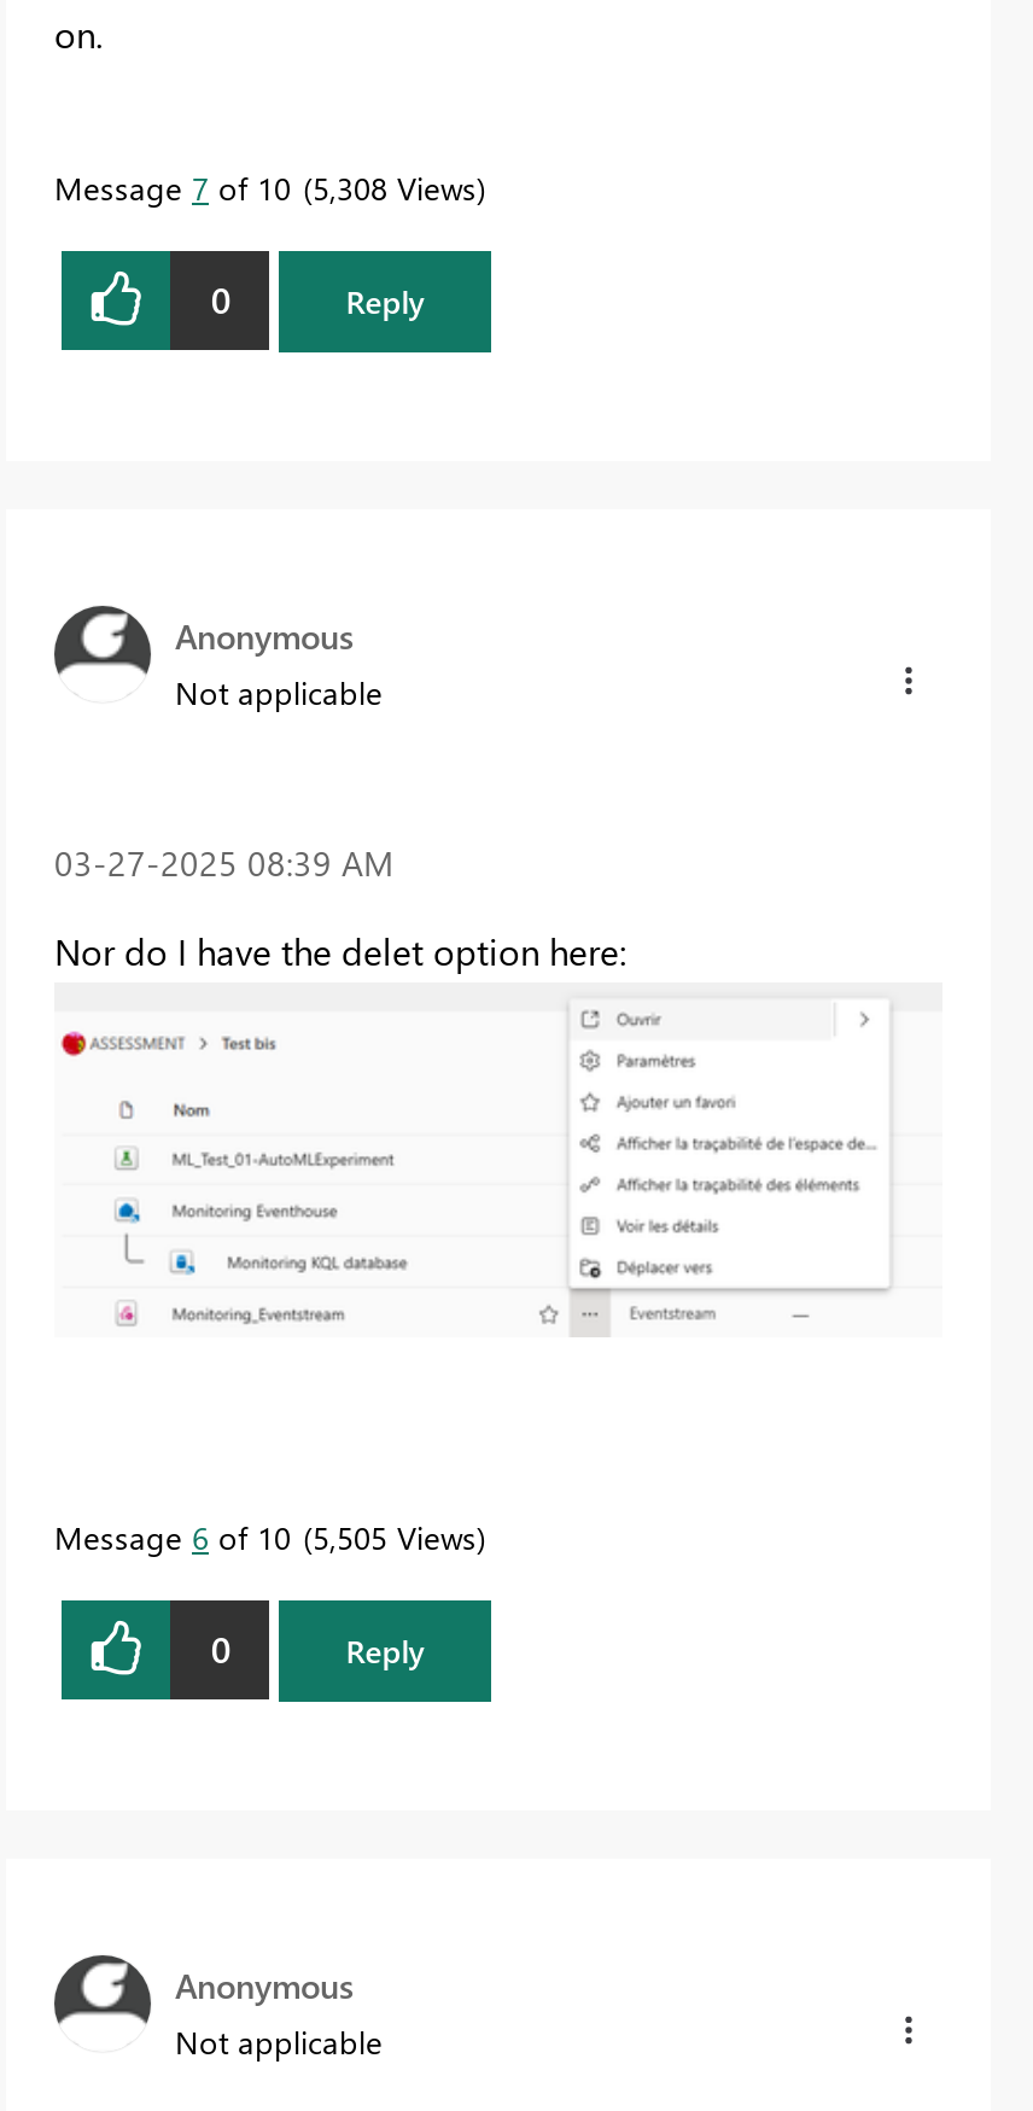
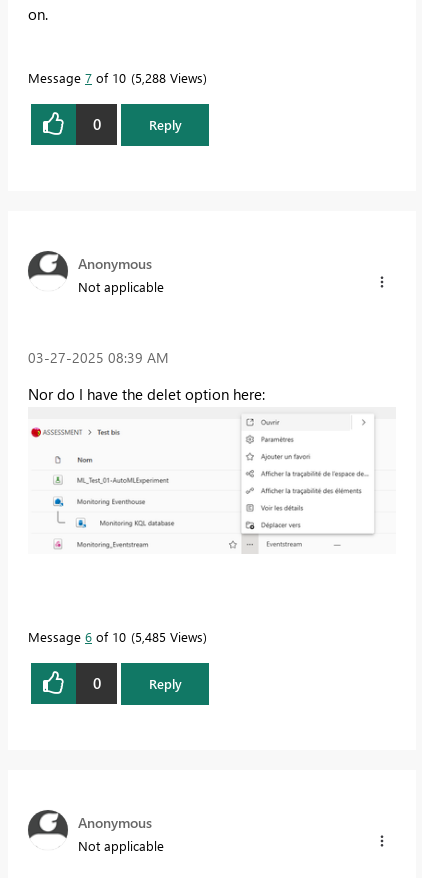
- Message 7 of 10 5,308 Views
+ Message 7 of 10 5,288 Views

- Message 6 of 10 5,505 Views
+ Message 6 of 10 5,485 Views
